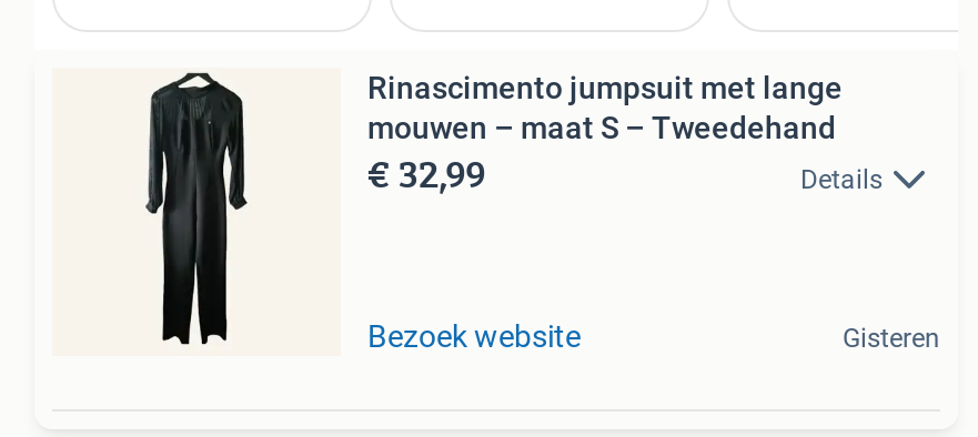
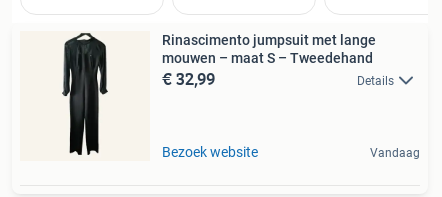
- Gisteren
+ Vandaag
